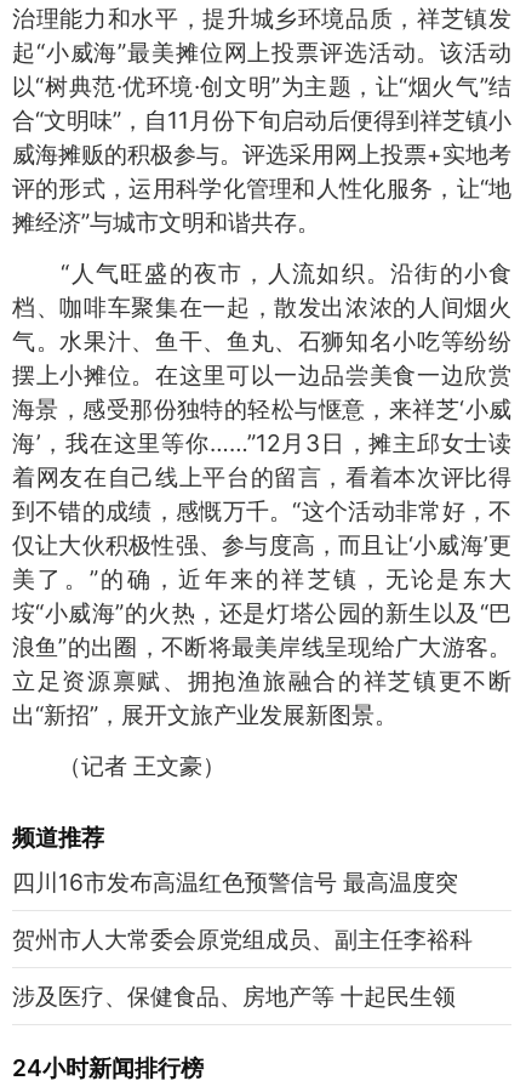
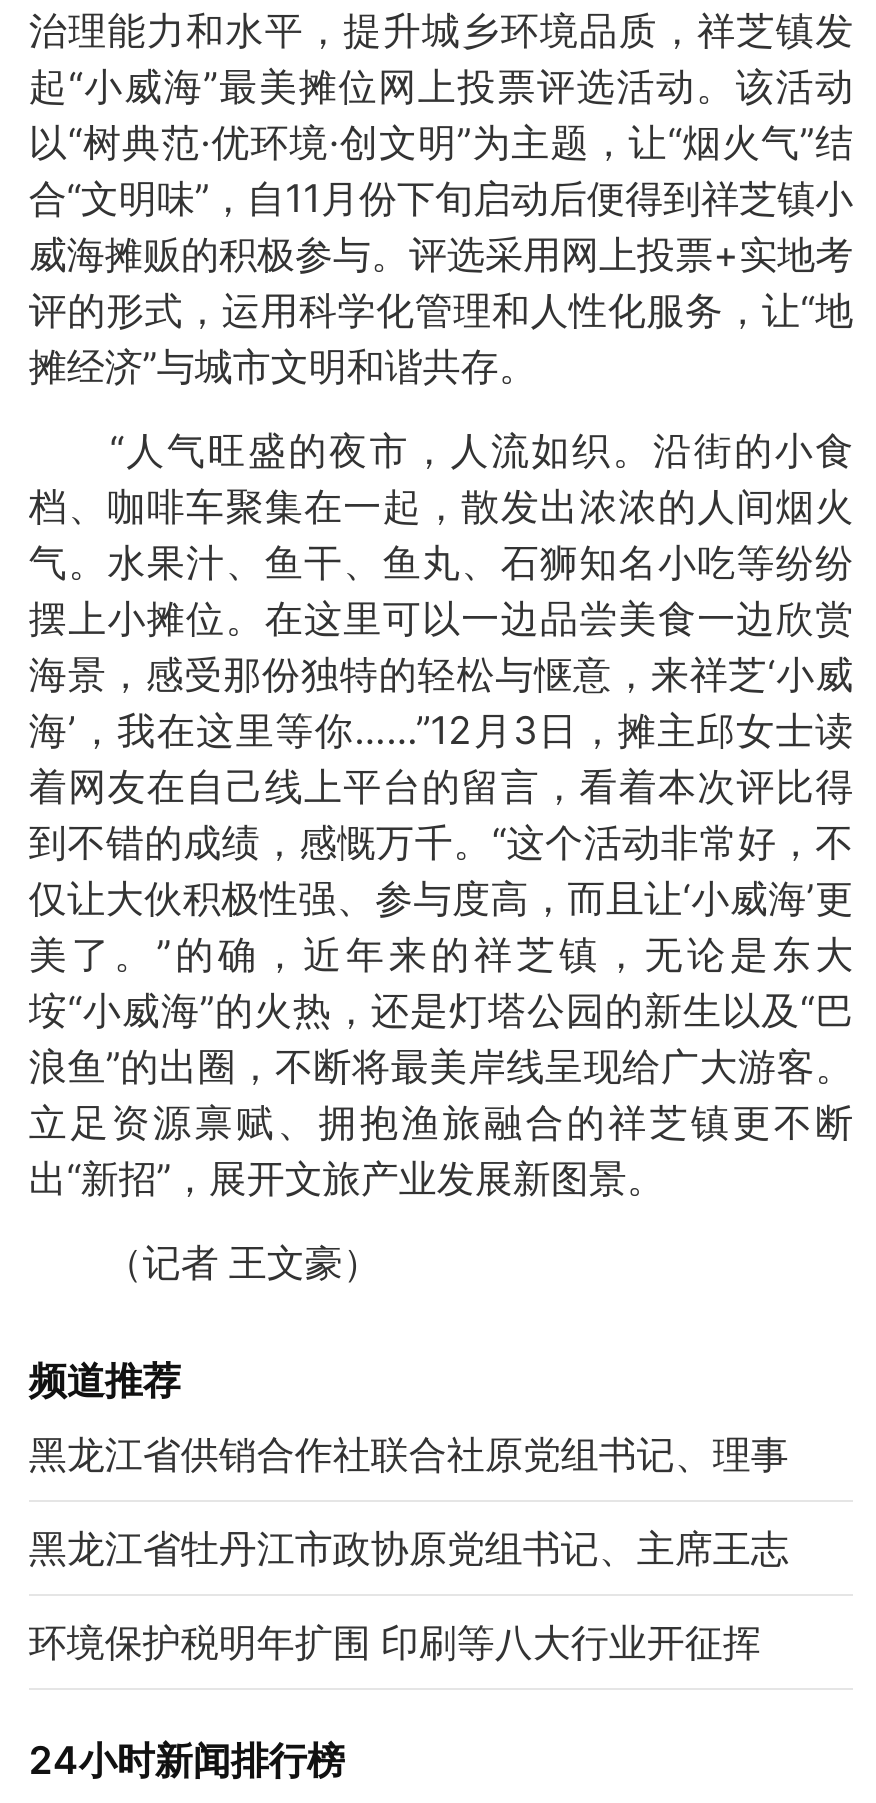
- 四川16市发布高温红色预警信号 最高温度突
+ 黑龙江省供销合作社联合社原党组书记、理事

- 贺州市人大常委会原党组成员、副主任李裕科
+ 黑龙江省牡丹江市政协原党组书记、主席王志

- 涉及医疗、保健食品、房地产等 十起民生领
+ 环境保护税明年扩围 印刷等八大行业开征挥
